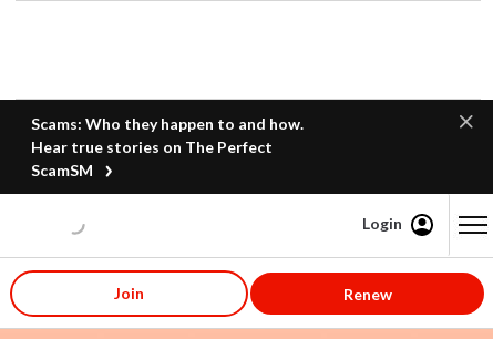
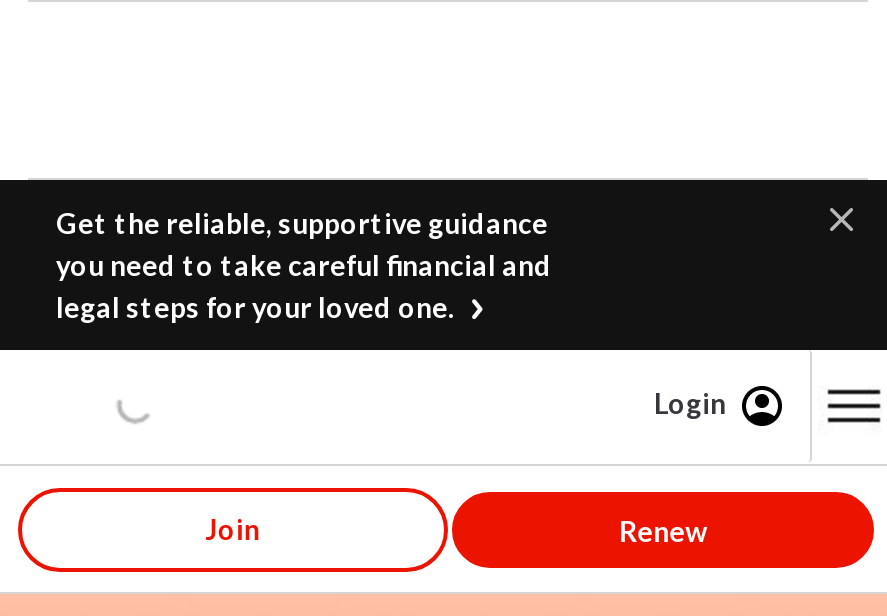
- Scams: Who they happen to and how.
- Hear true stories on The Perfect
- ScamSM
+ Get the reliable, supportive guidance
+ you need to take careful financial and
+ legal steps for your loved one.
